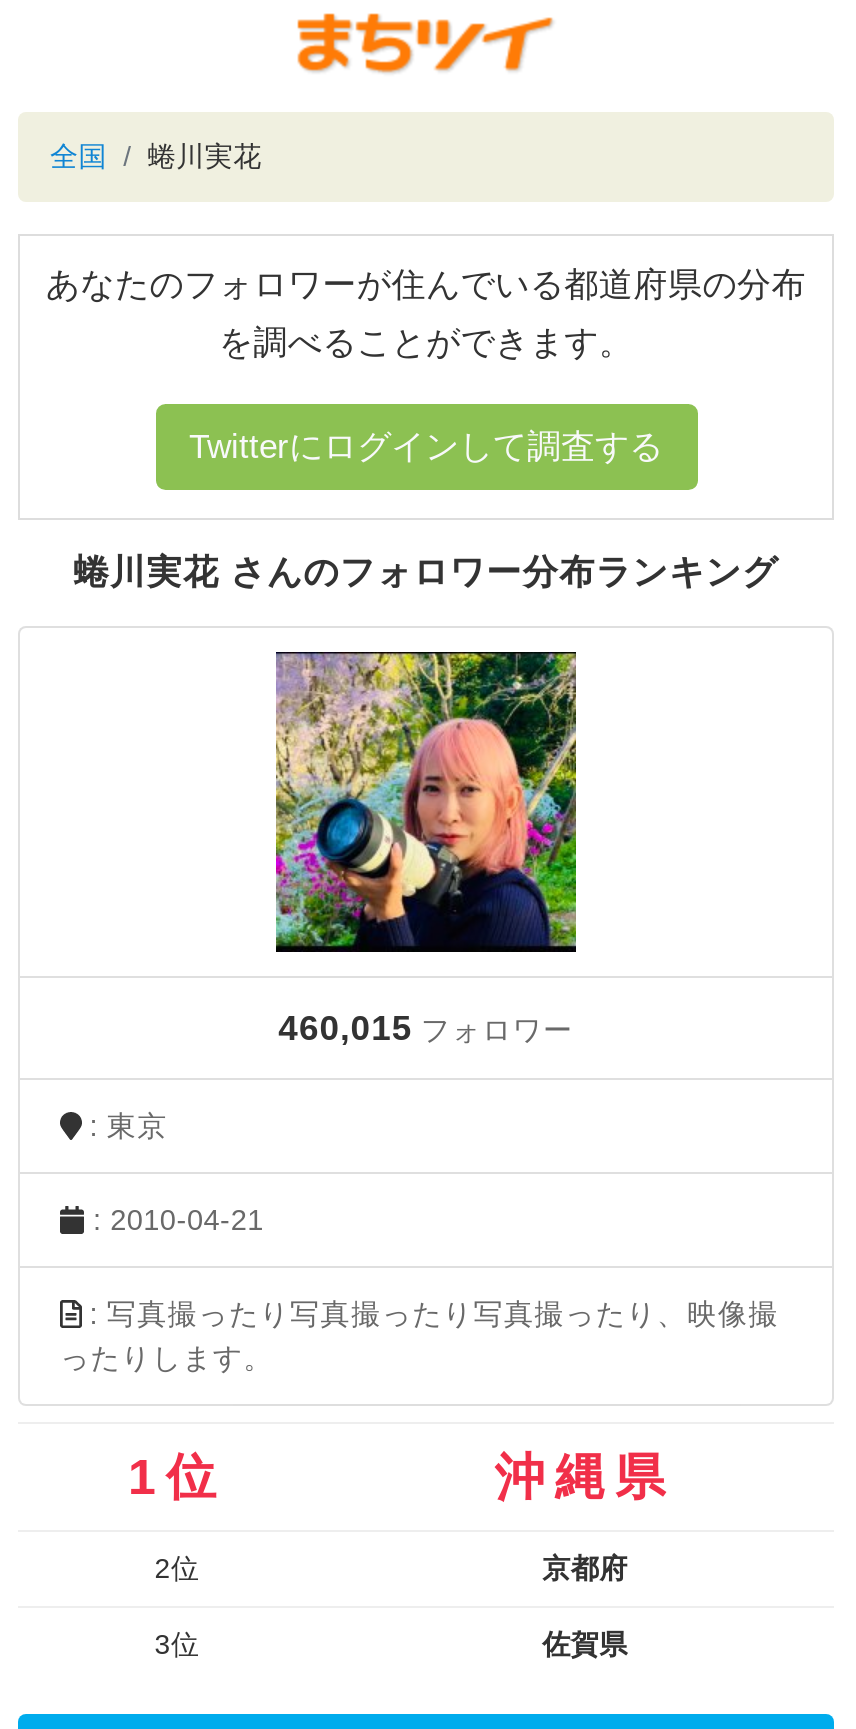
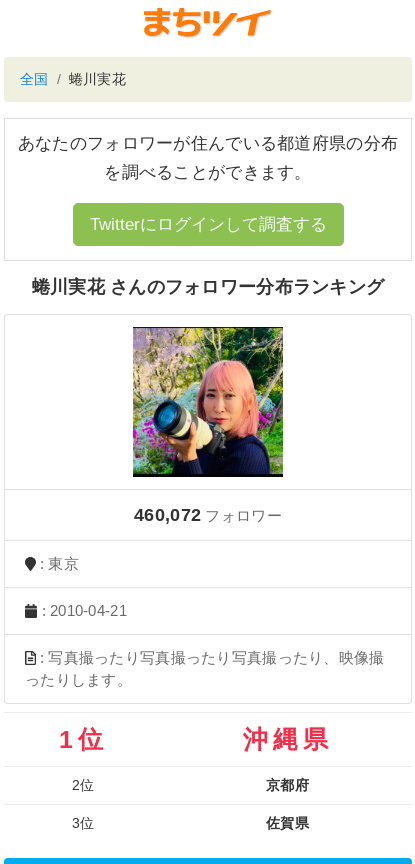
- 460,015 フォロワー
+ 460,072 フォロワー
